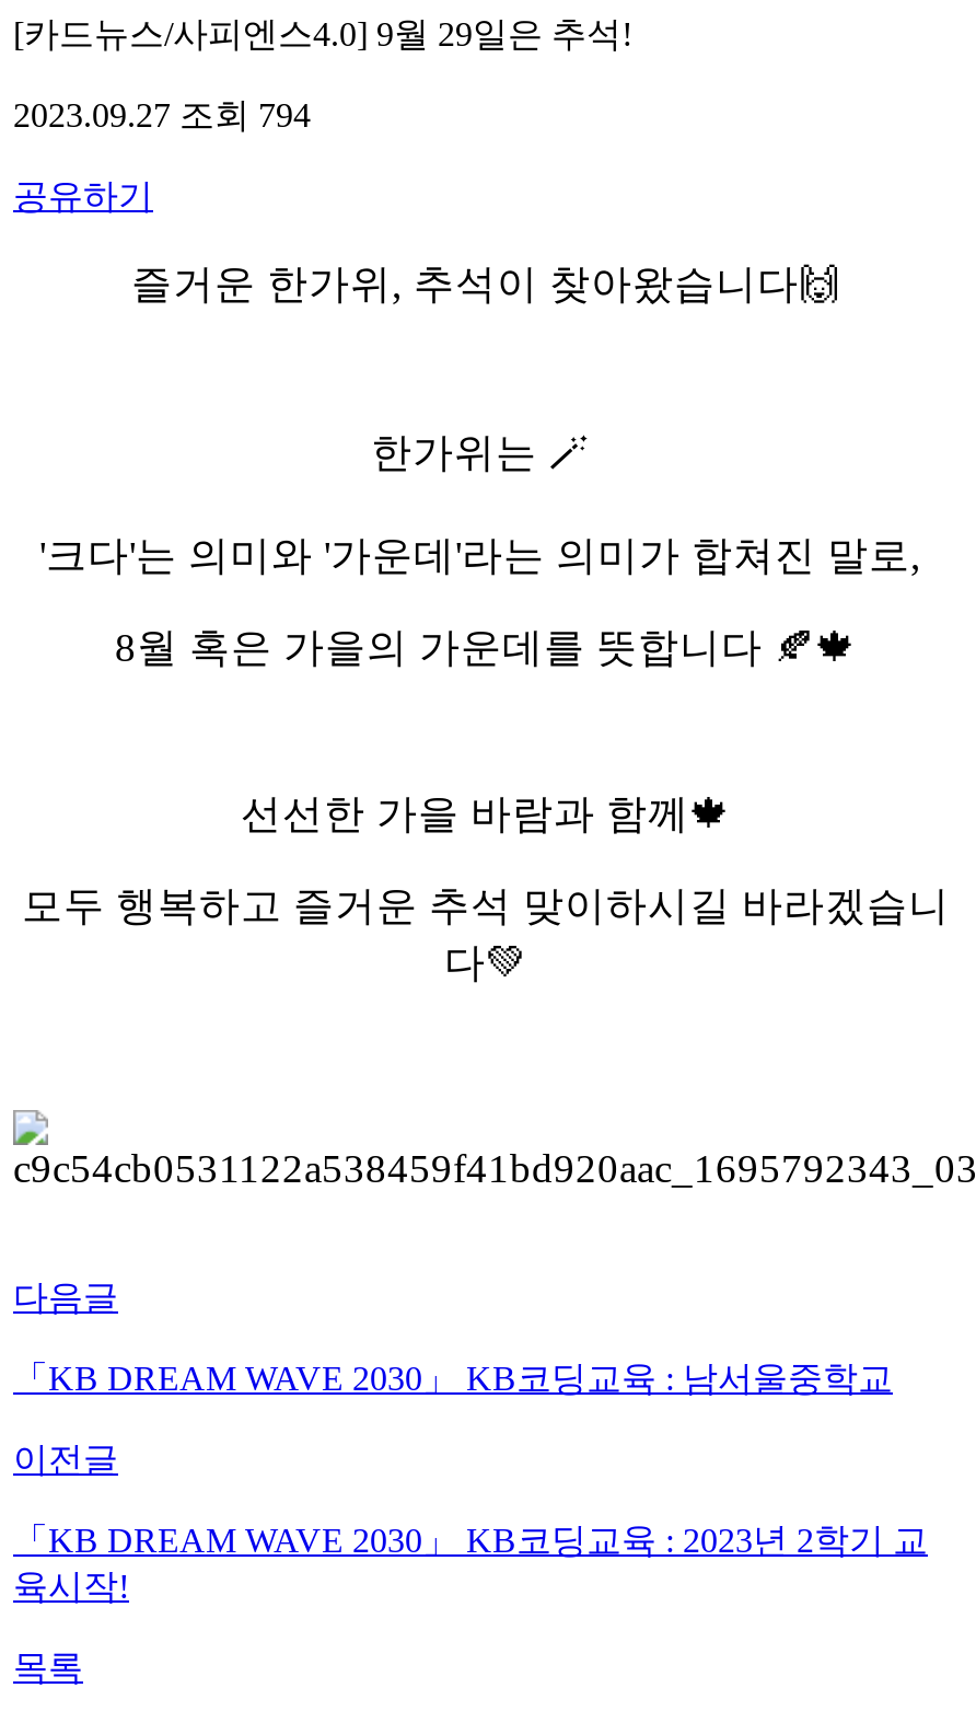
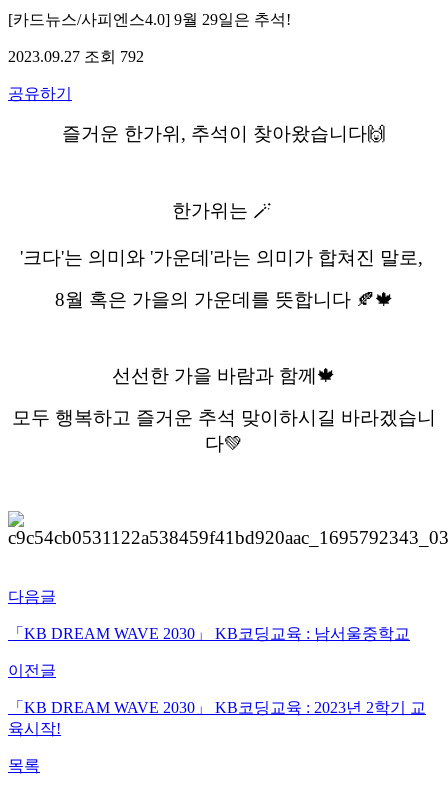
- 2023.09.27 조회 794
+ 2023.09.27 조회 792
